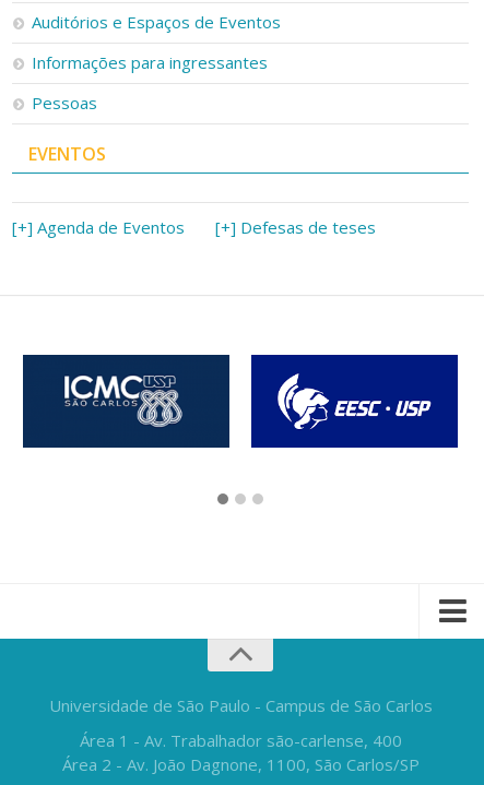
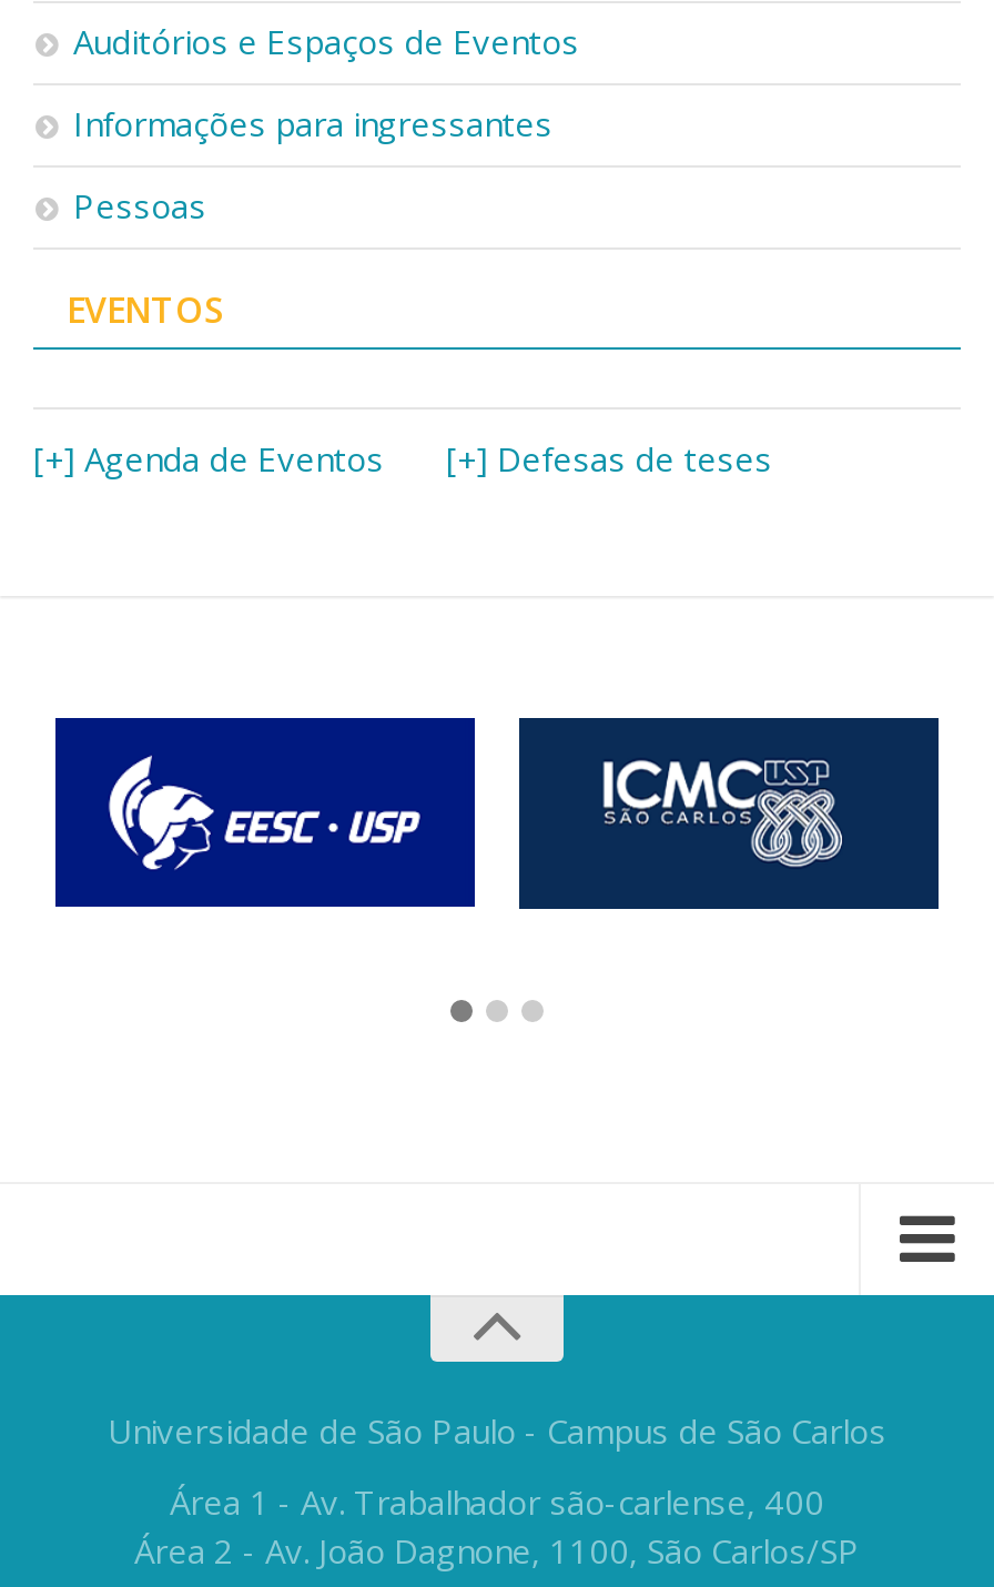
- [image]
+ [image]

- [image]
+ [image]
